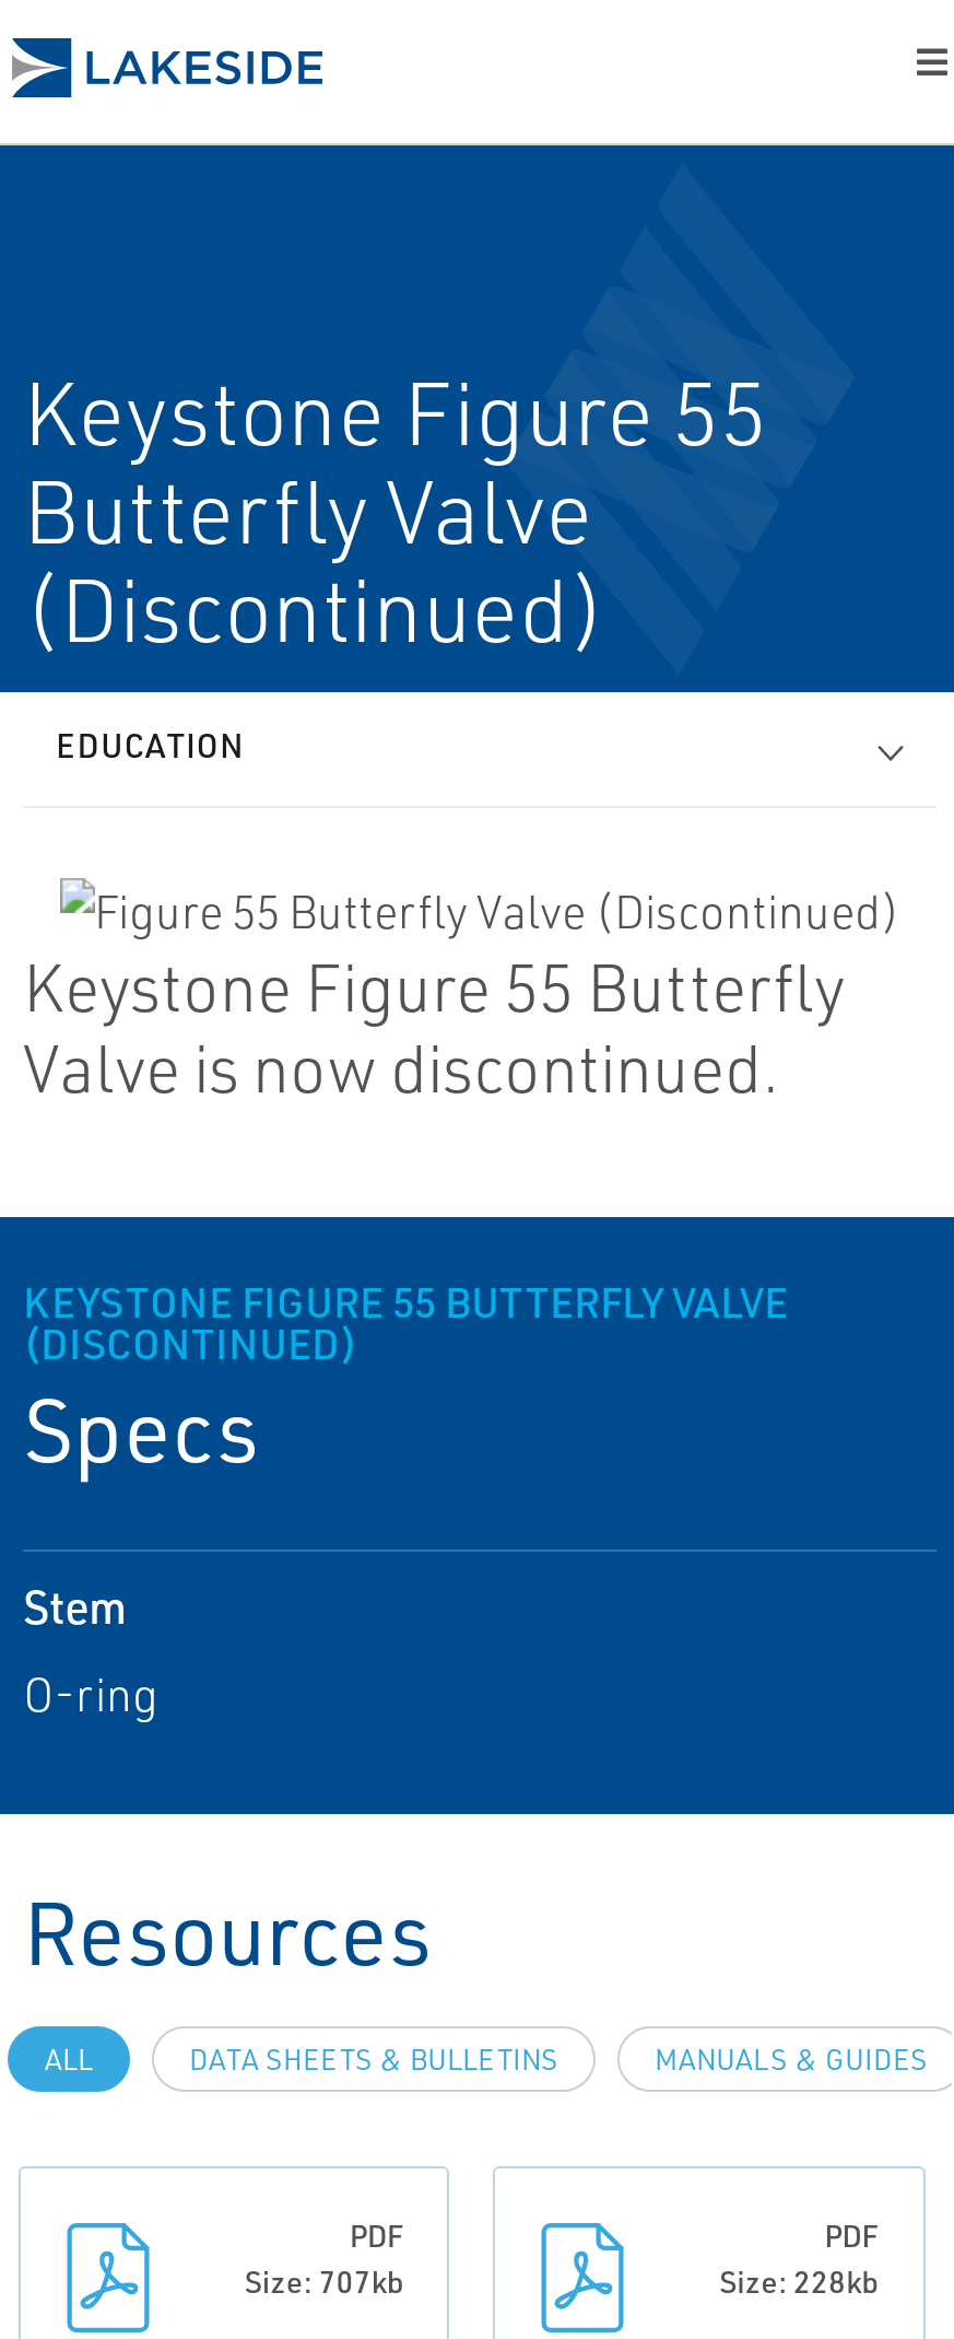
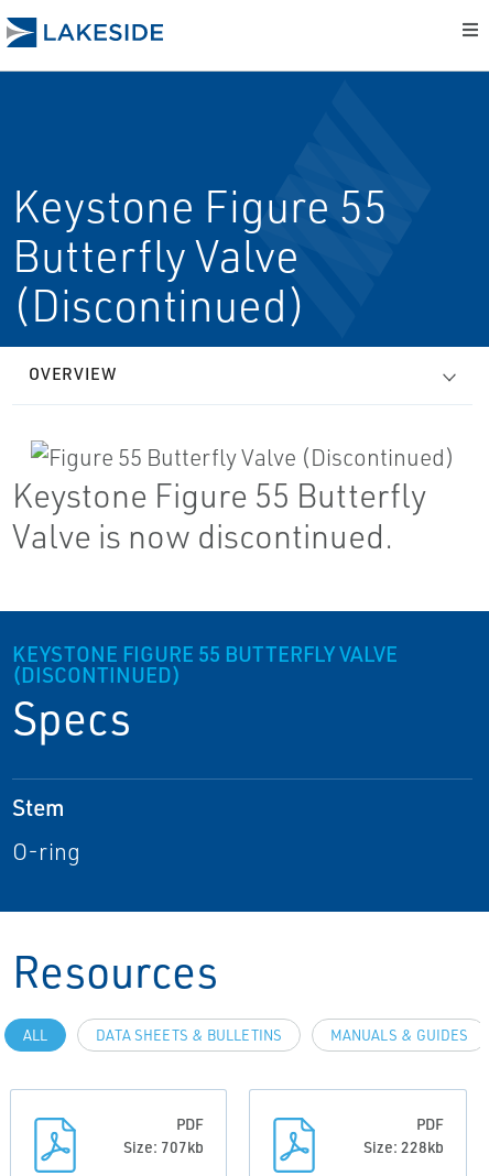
- EDUCATION
+ OVERVIEW
